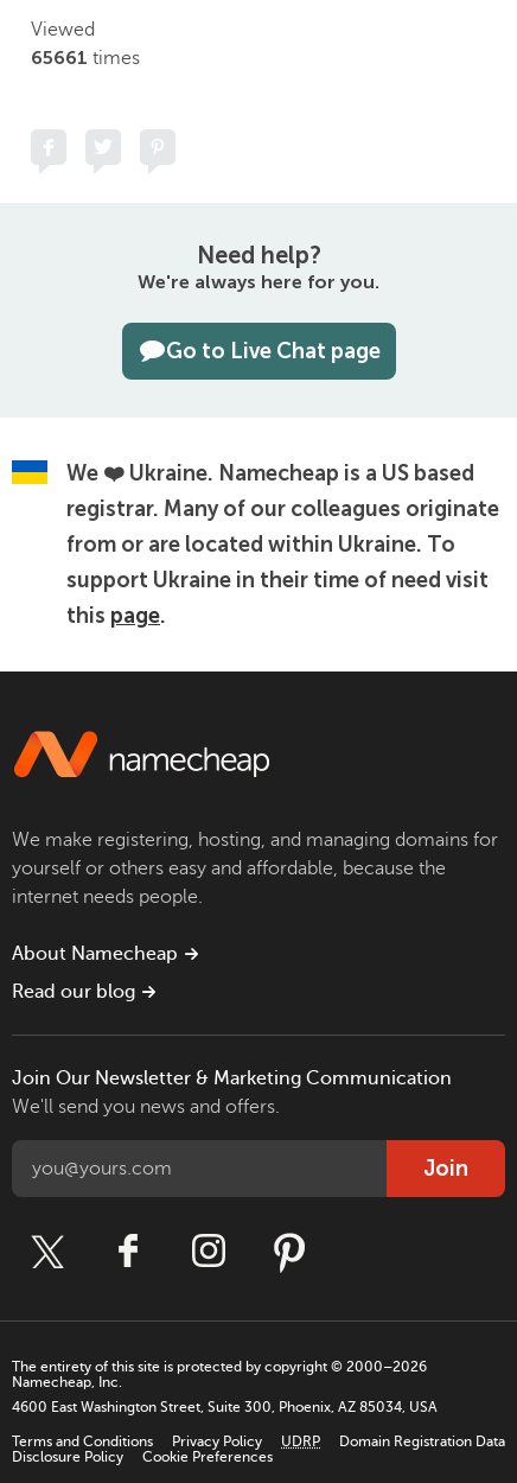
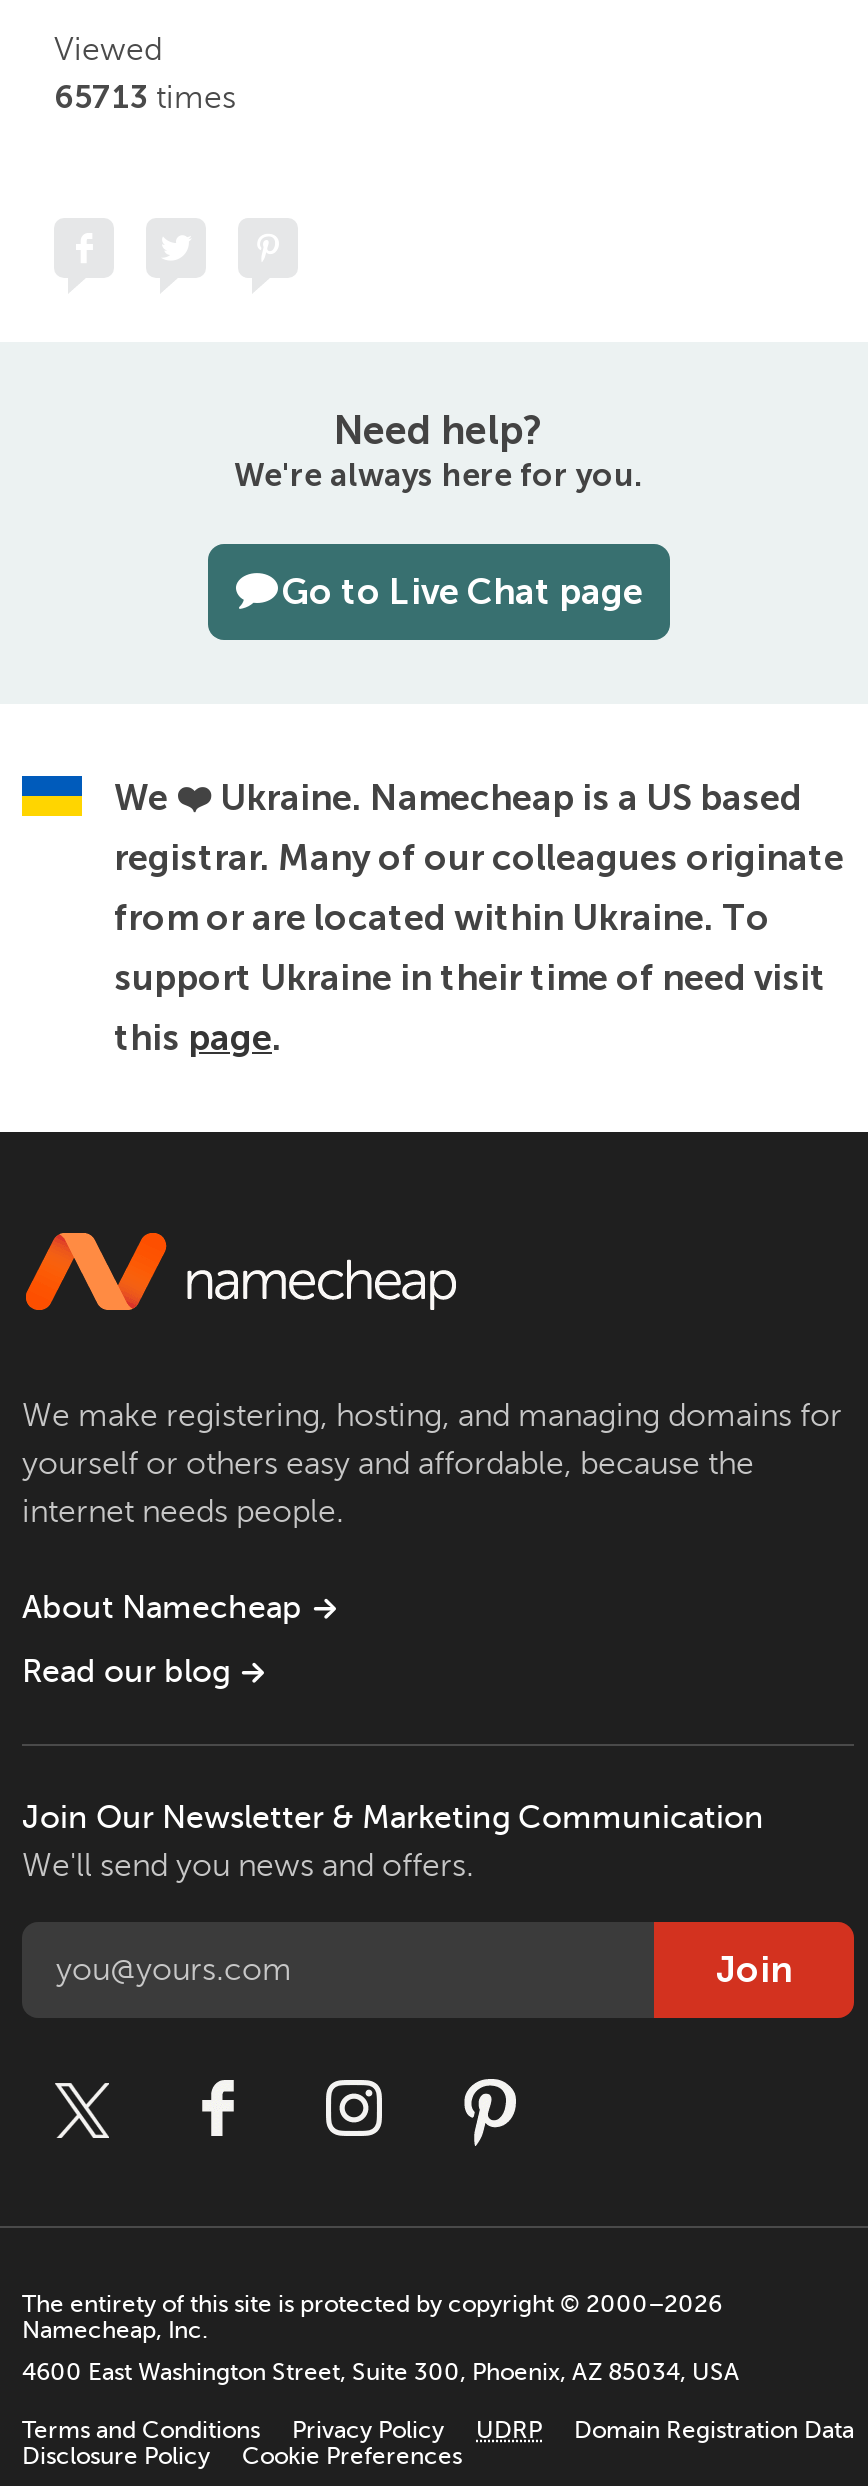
- 65661 times
+ 65713 times
